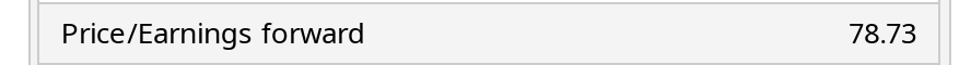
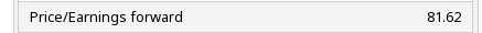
- 78.73
+ 81.62
